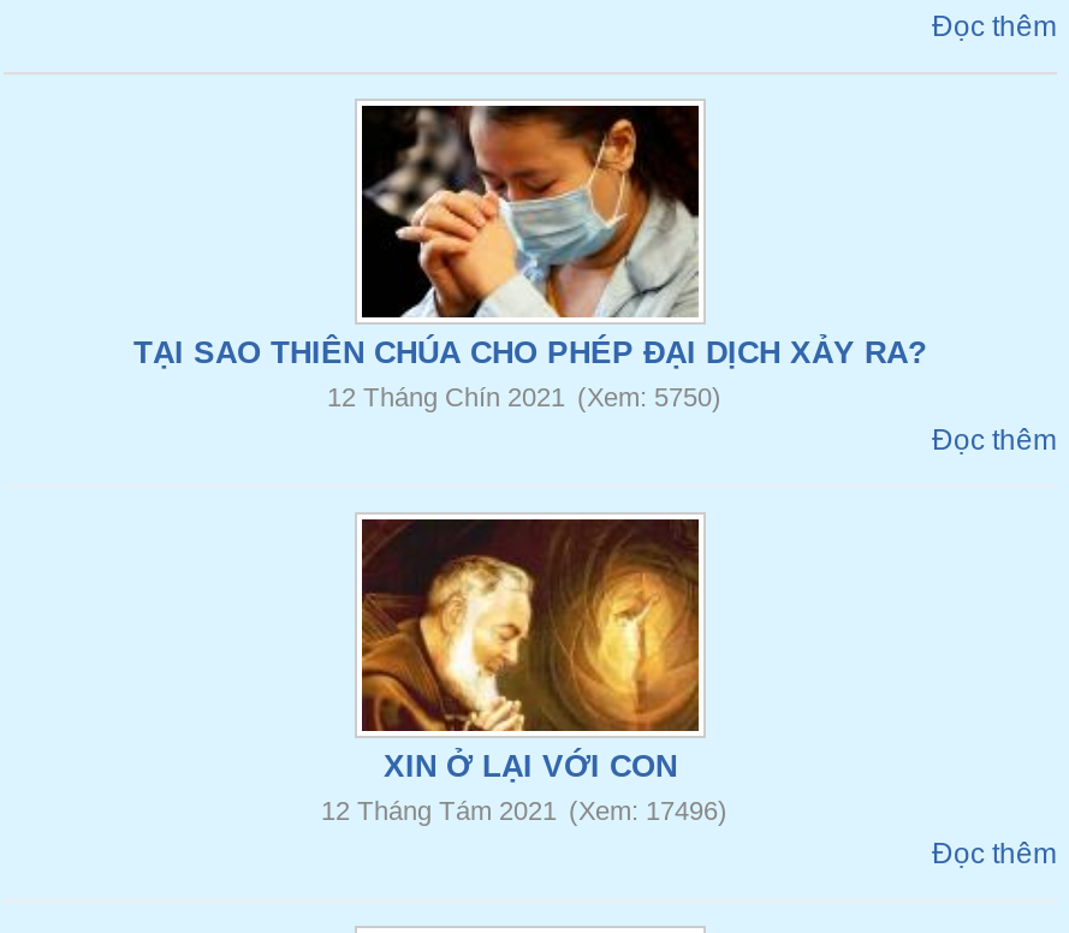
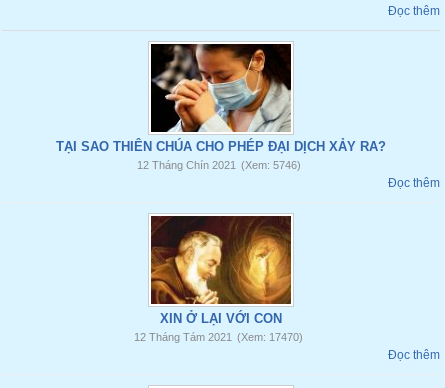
- 12 Tháng Chín 2021 (Xem: 5750)
+ 12 Tháng Chín 2021 (Xem: 5746)

- 12 Tháng Tám 2021 (Xem: 17496)
+ 12 Tháng Tám 2021 (Xem: 17470)
